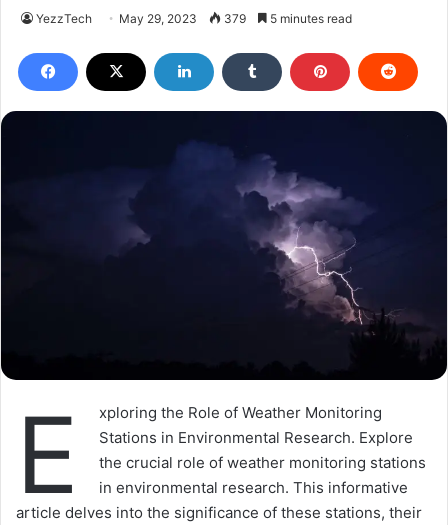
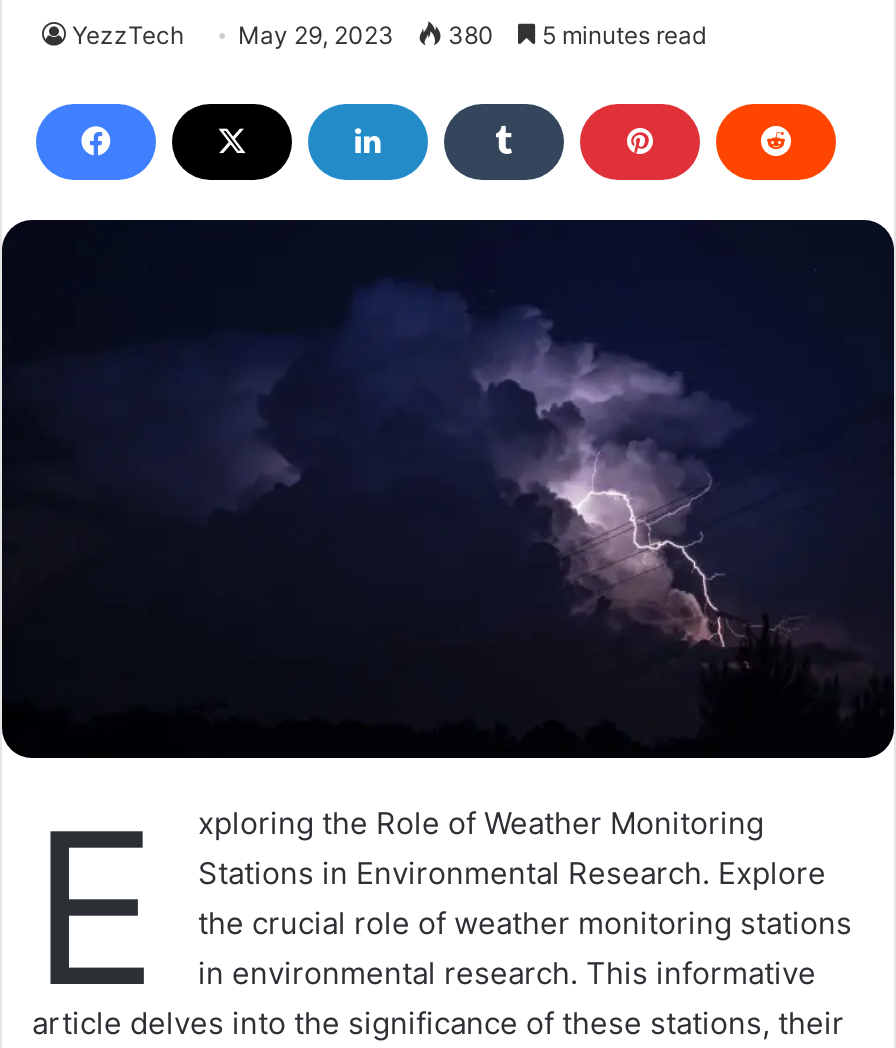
- YezzTech May 29, 2023 379 5 minutes read
+ YezzTech May 29, 2023 380 5 minutes read
